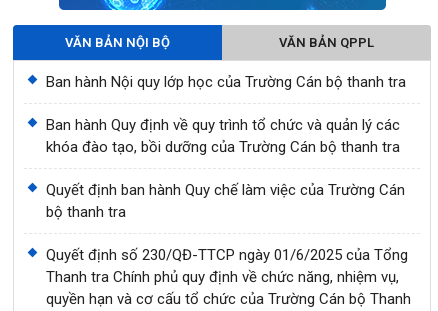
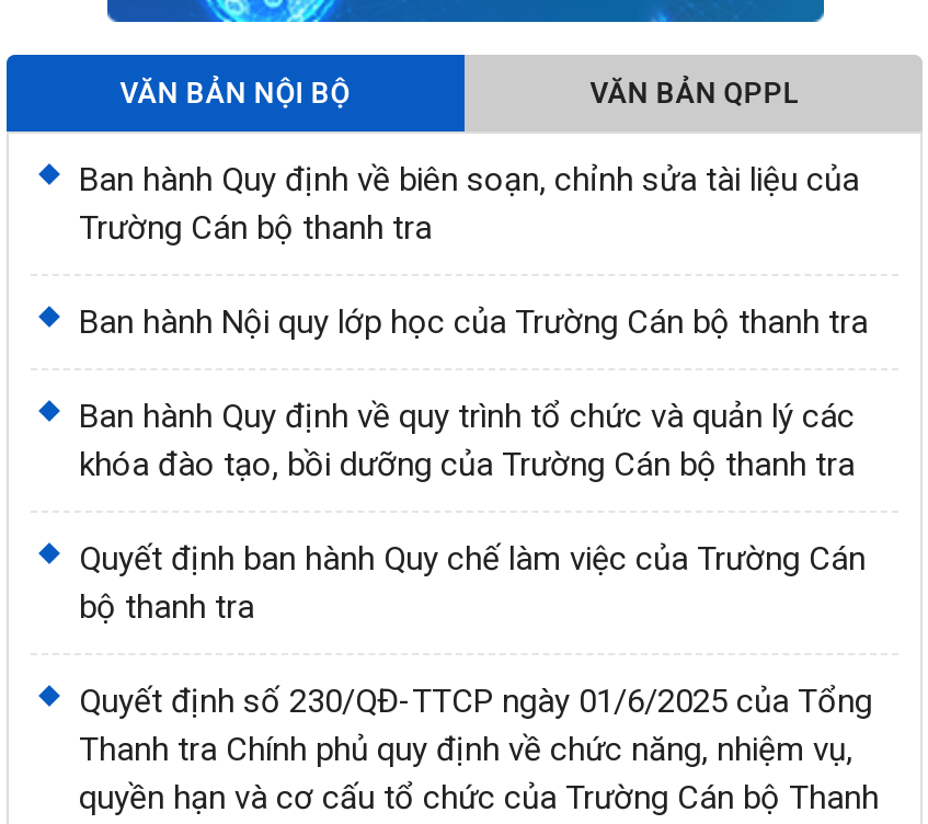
+ Ban hành Quy định về biên soạn, chỉnh sửa tài liệu của
+ Trường Cán bộ thanh tra
